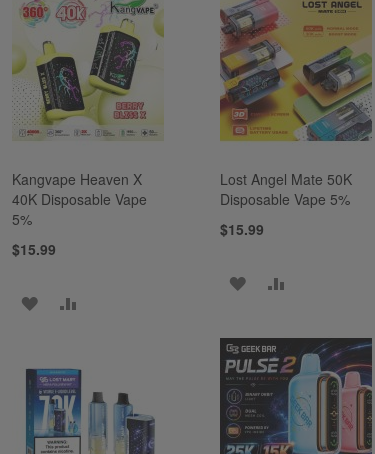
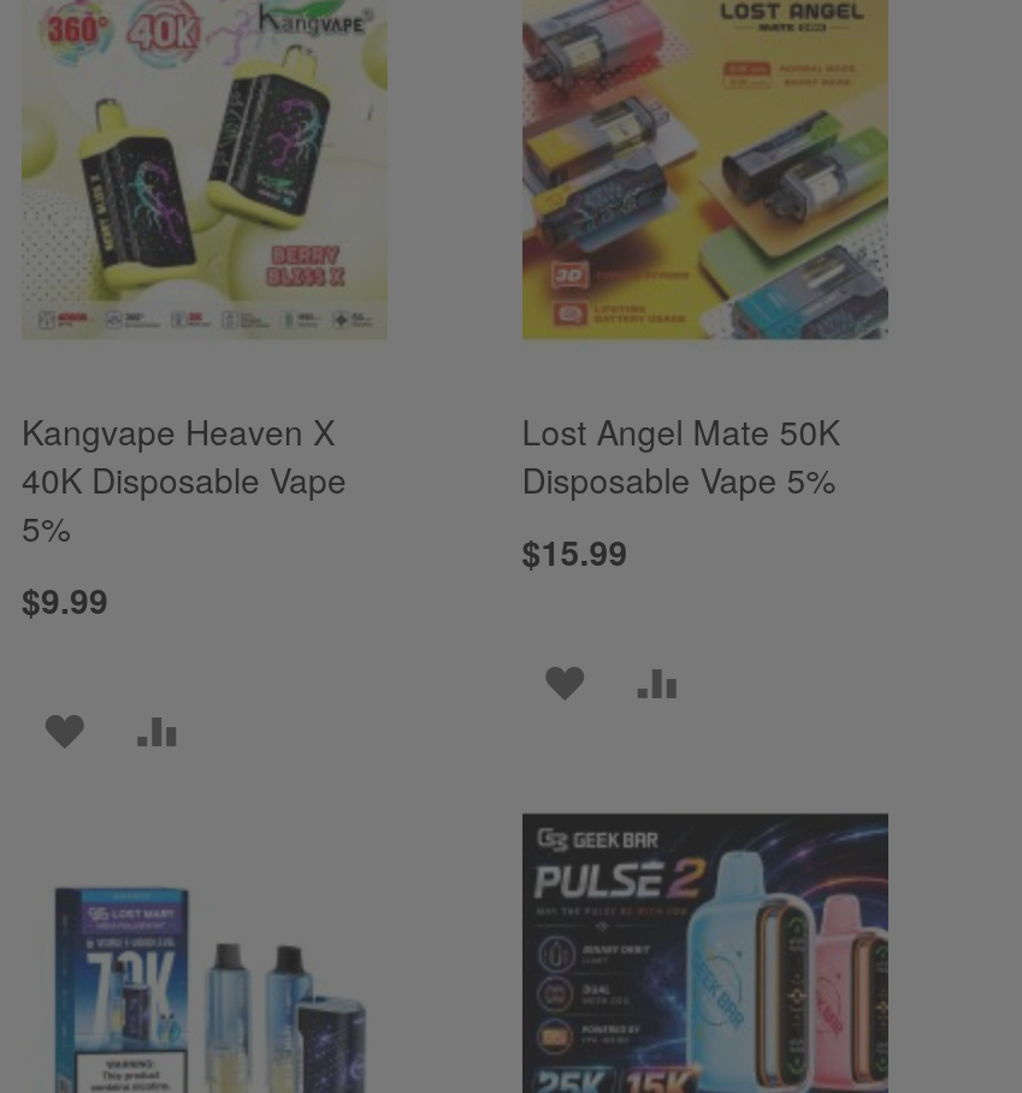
- $15.99
+ $9.99
